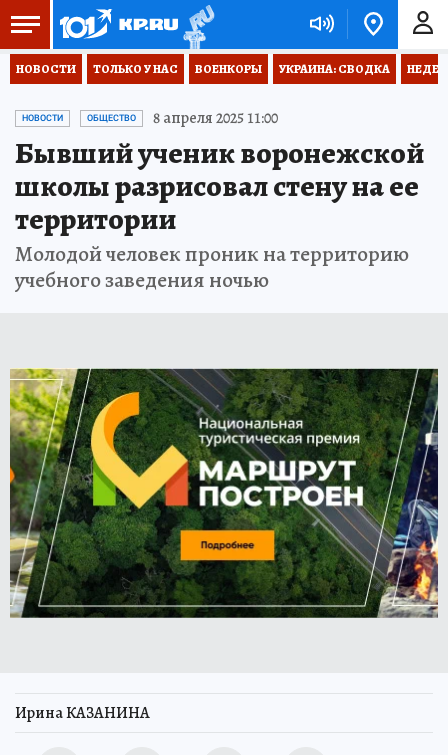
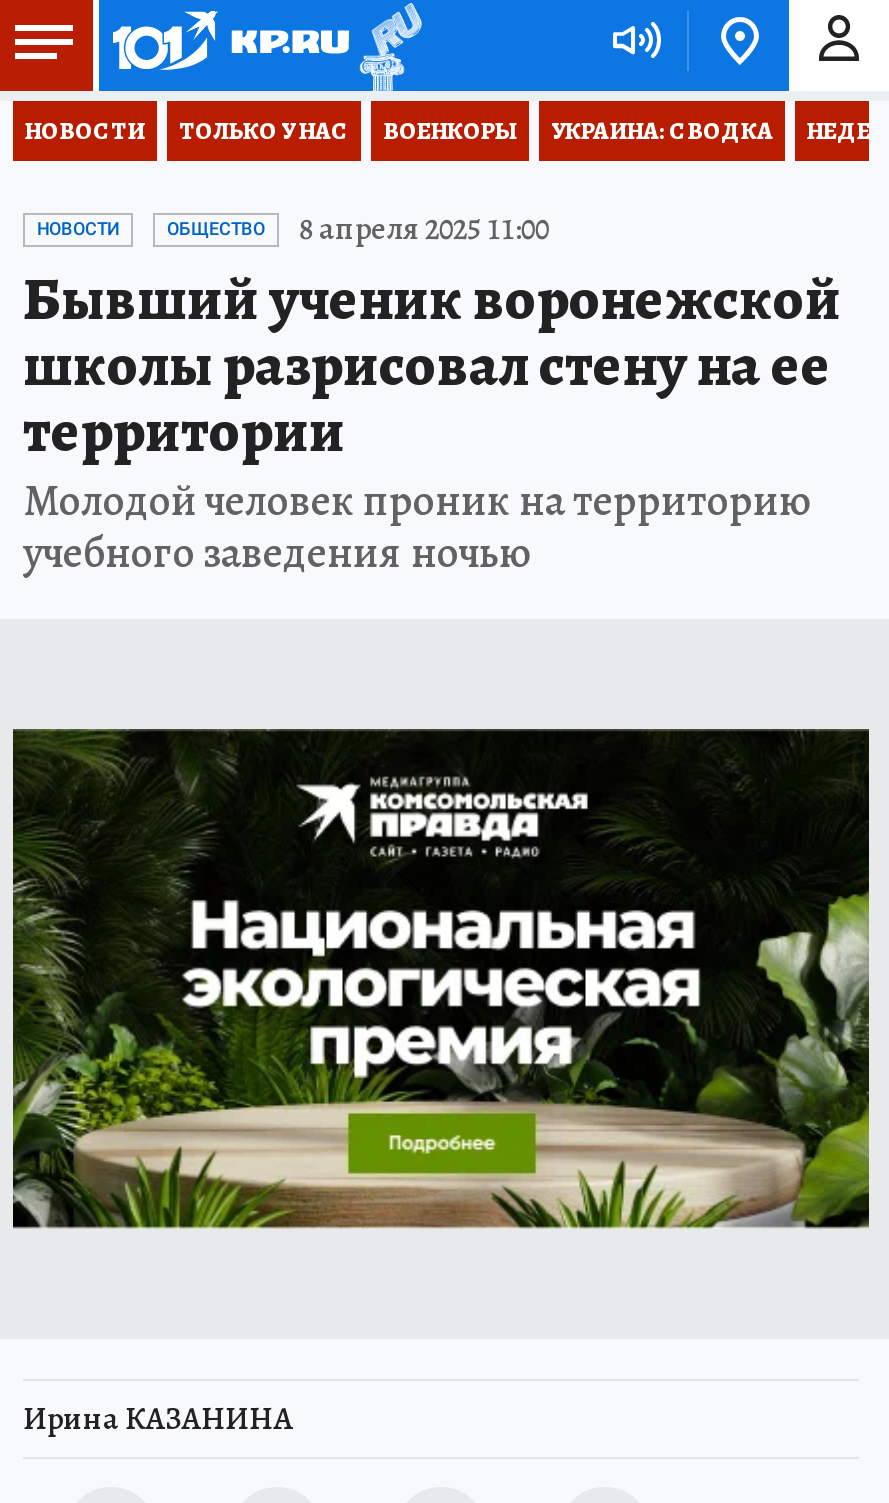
- [image]
+ [image]
